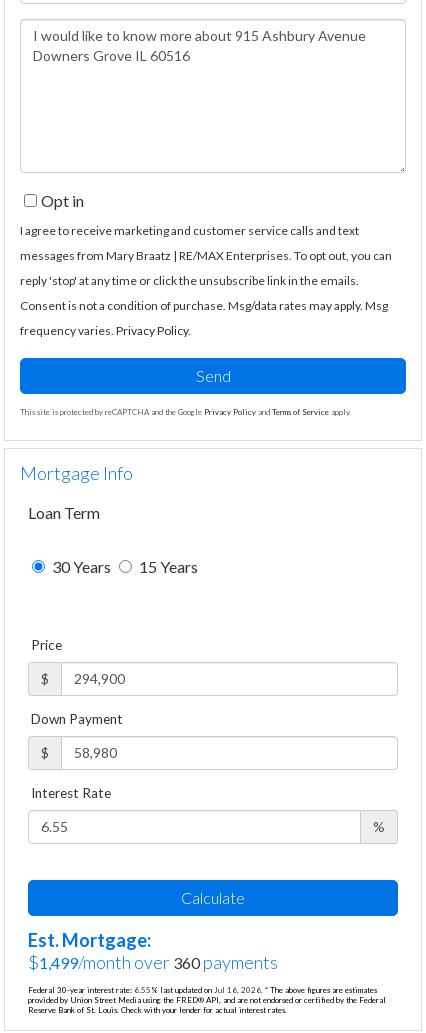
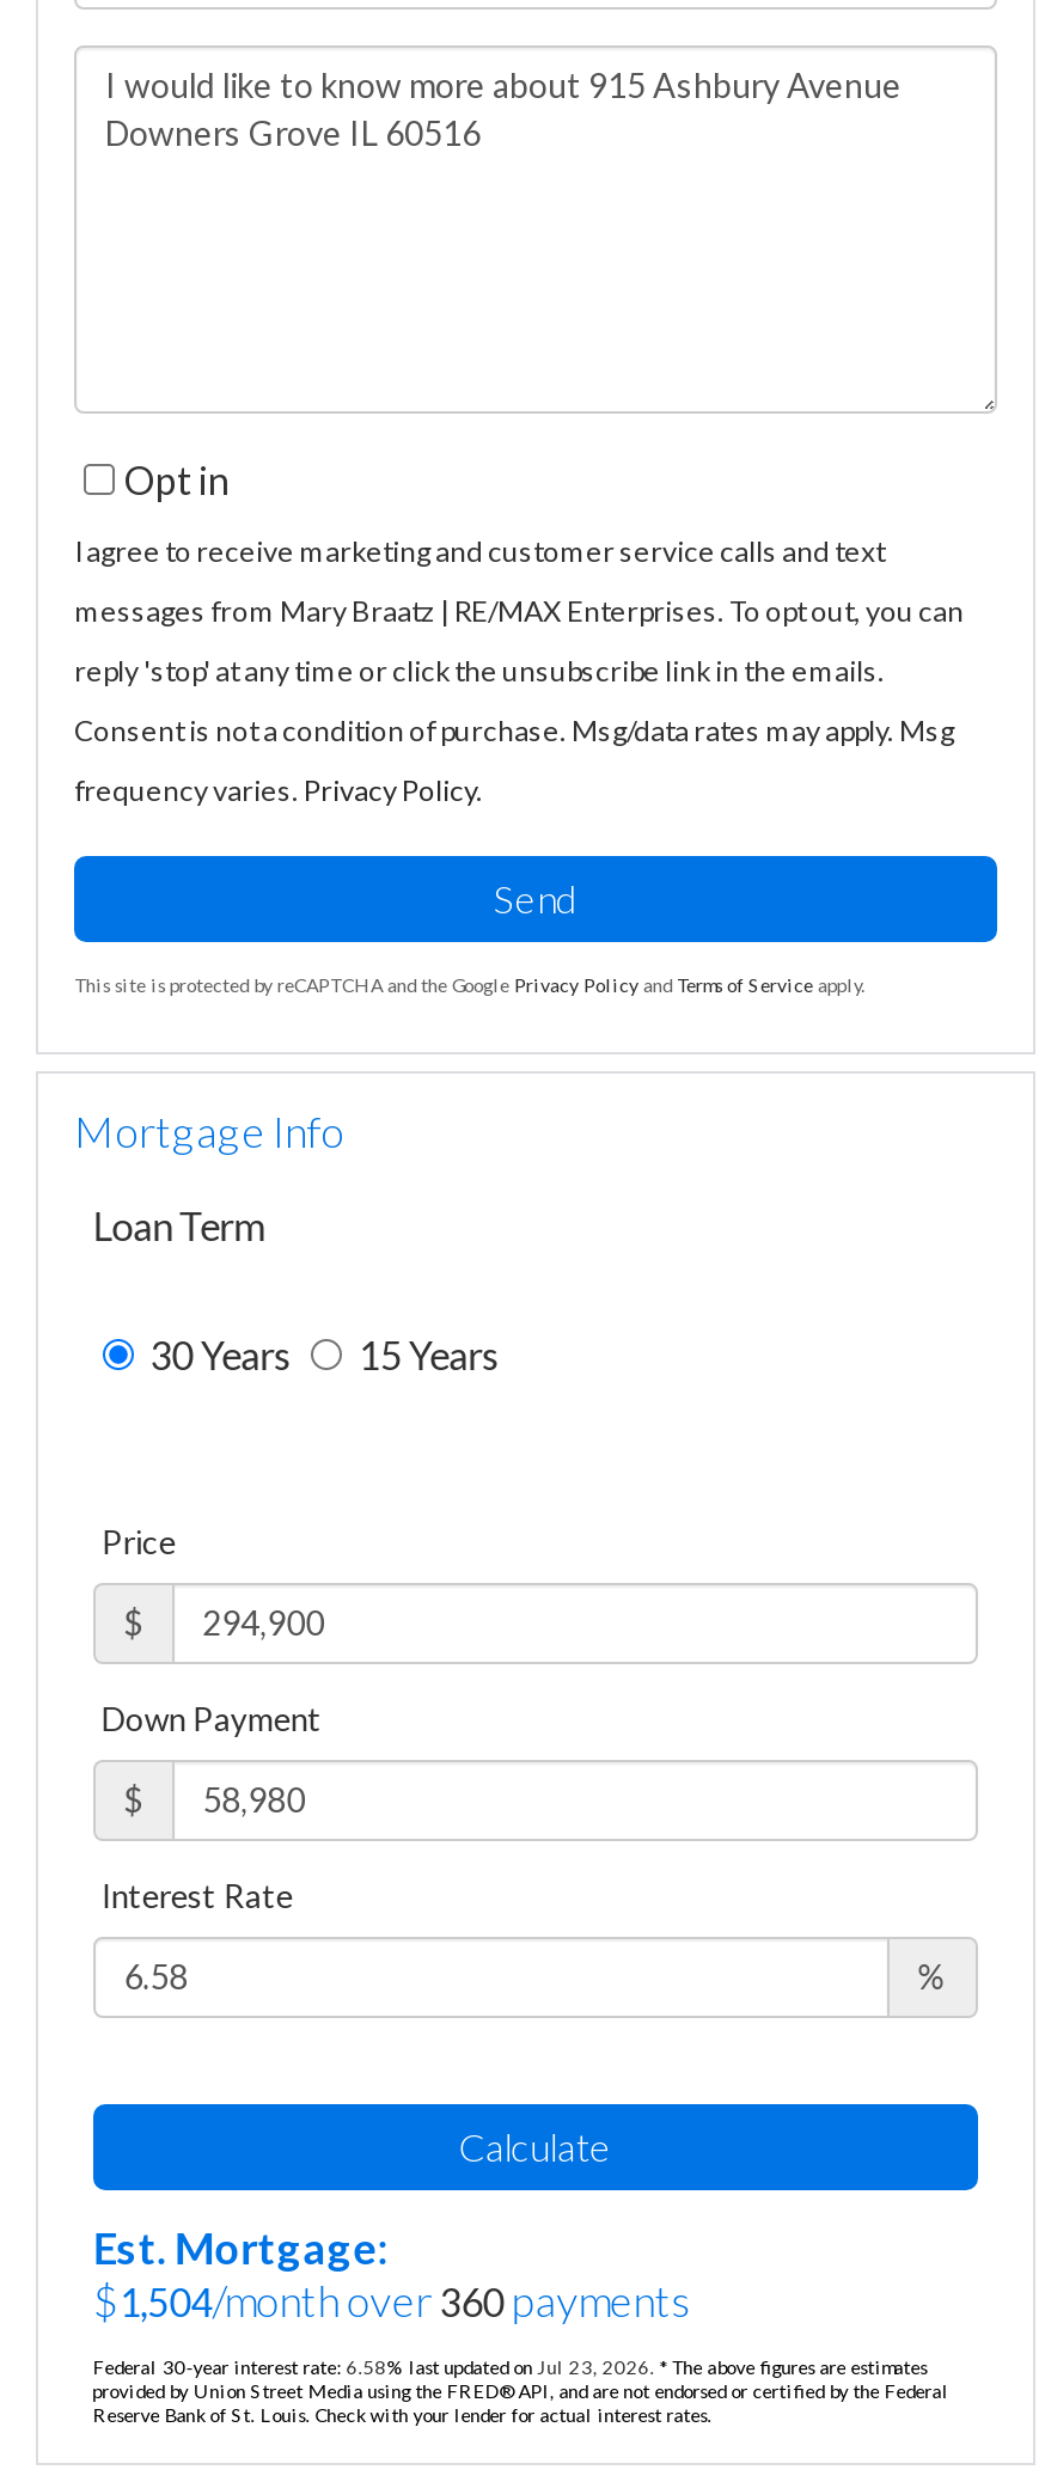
- $1,499/month over 360 payments
+ $1,504/month over 360 payments

- Federal 30-year interest rate: 6.55% last updated on Jul 16, 2026. * The above figures are estimates
+ Federal 30-year interest rate: 6.58% last updated on Jul 23, 2026. * The above figures are estimates
